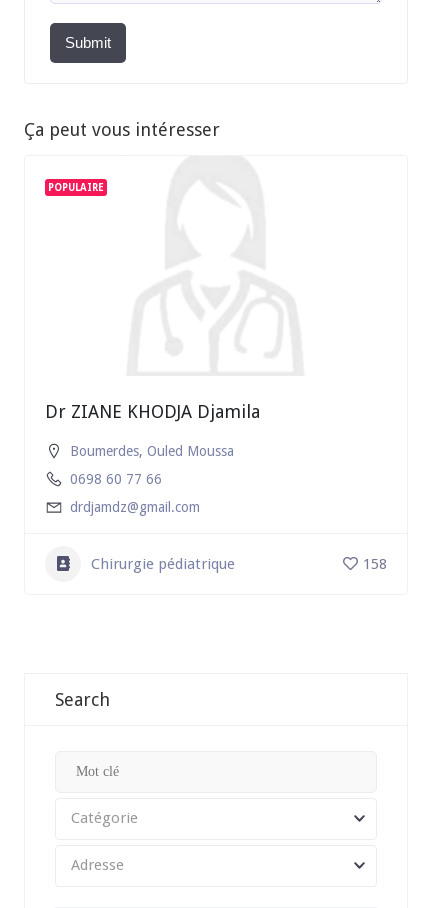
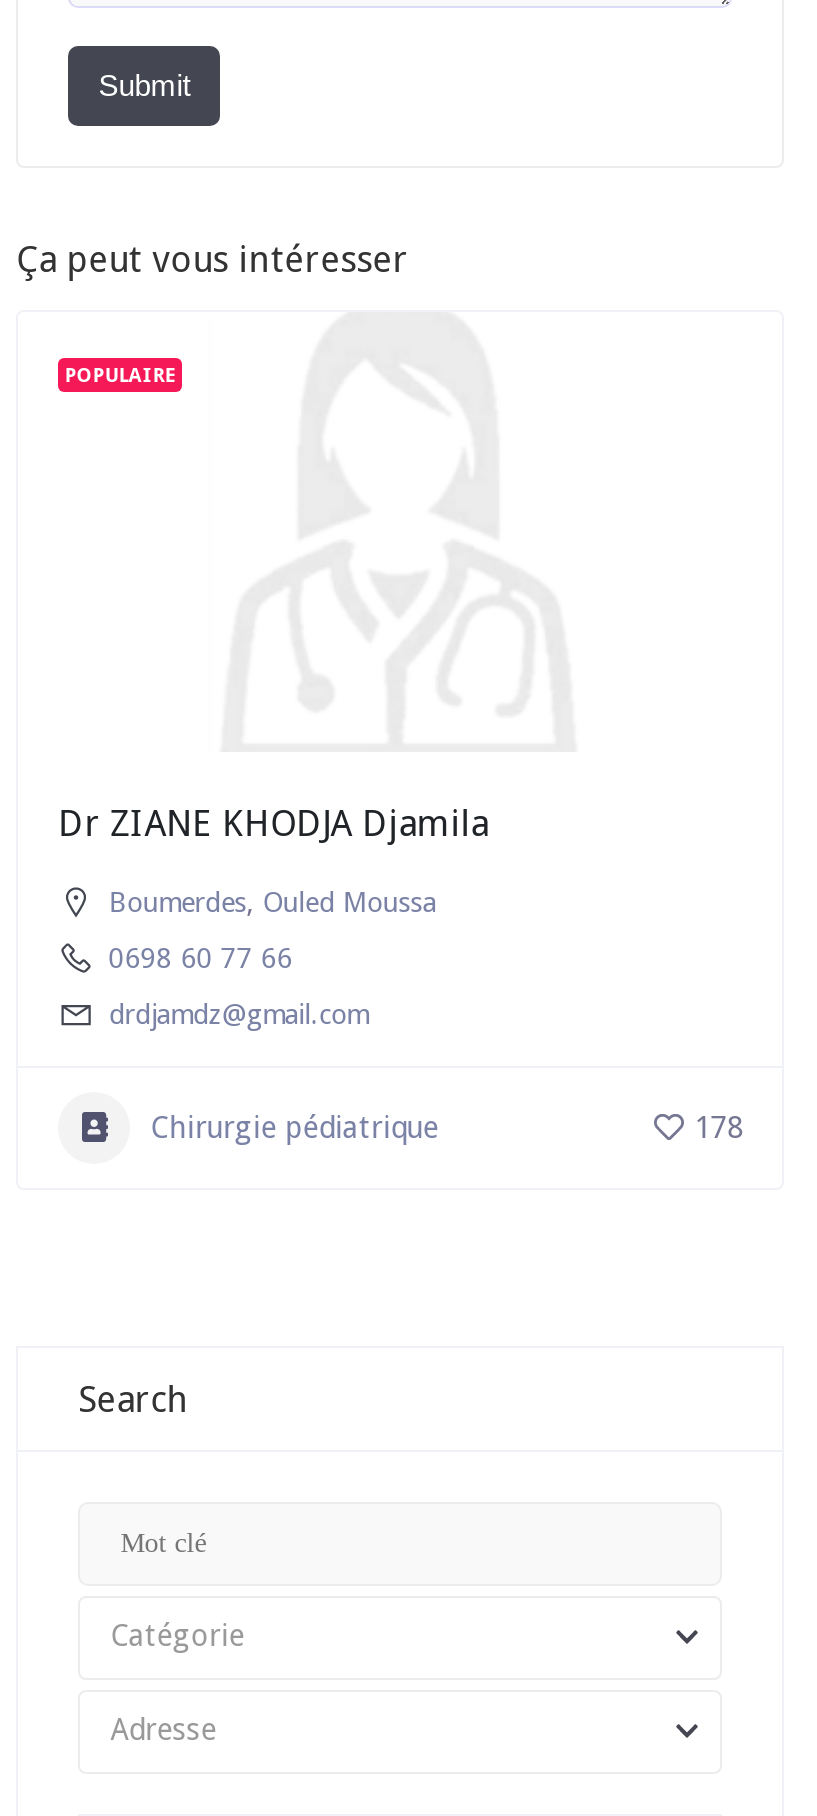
- 158
+ 178
